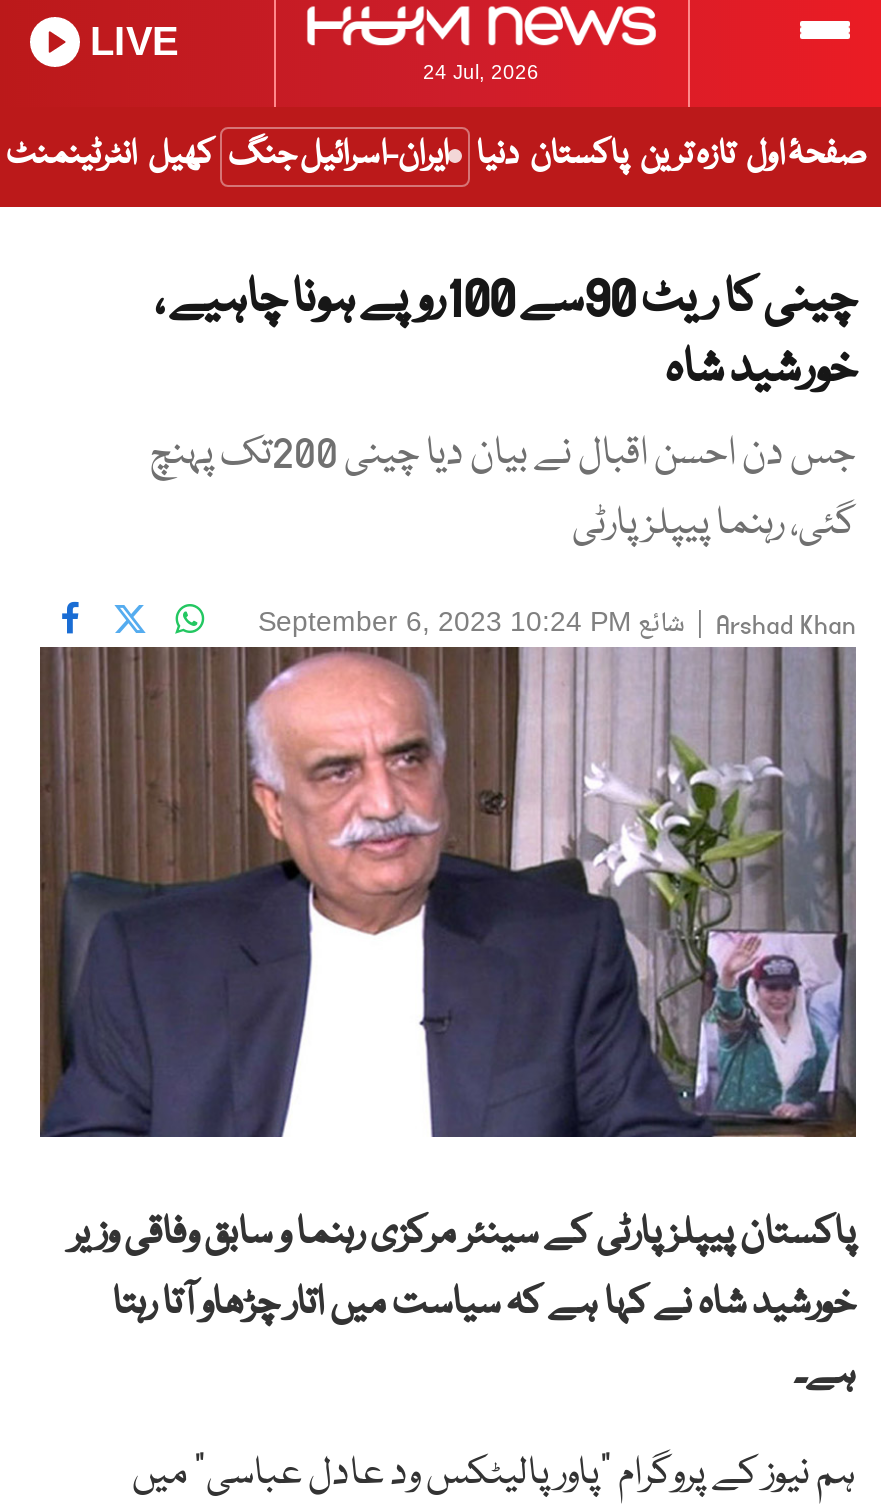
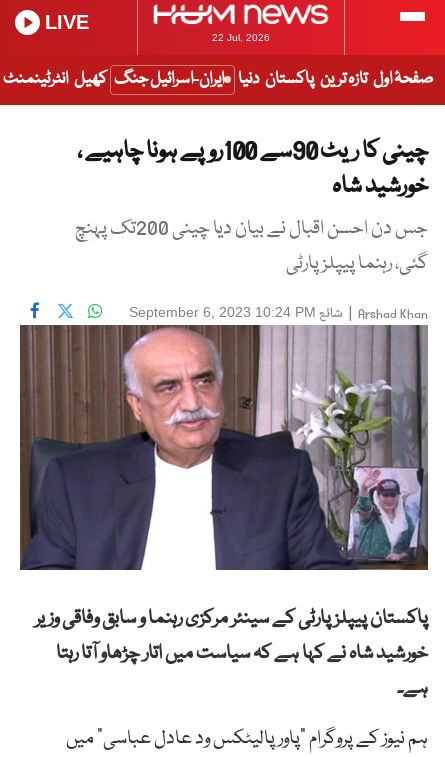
- 24 Jul, 2026
+ 22 Jul, 2026
